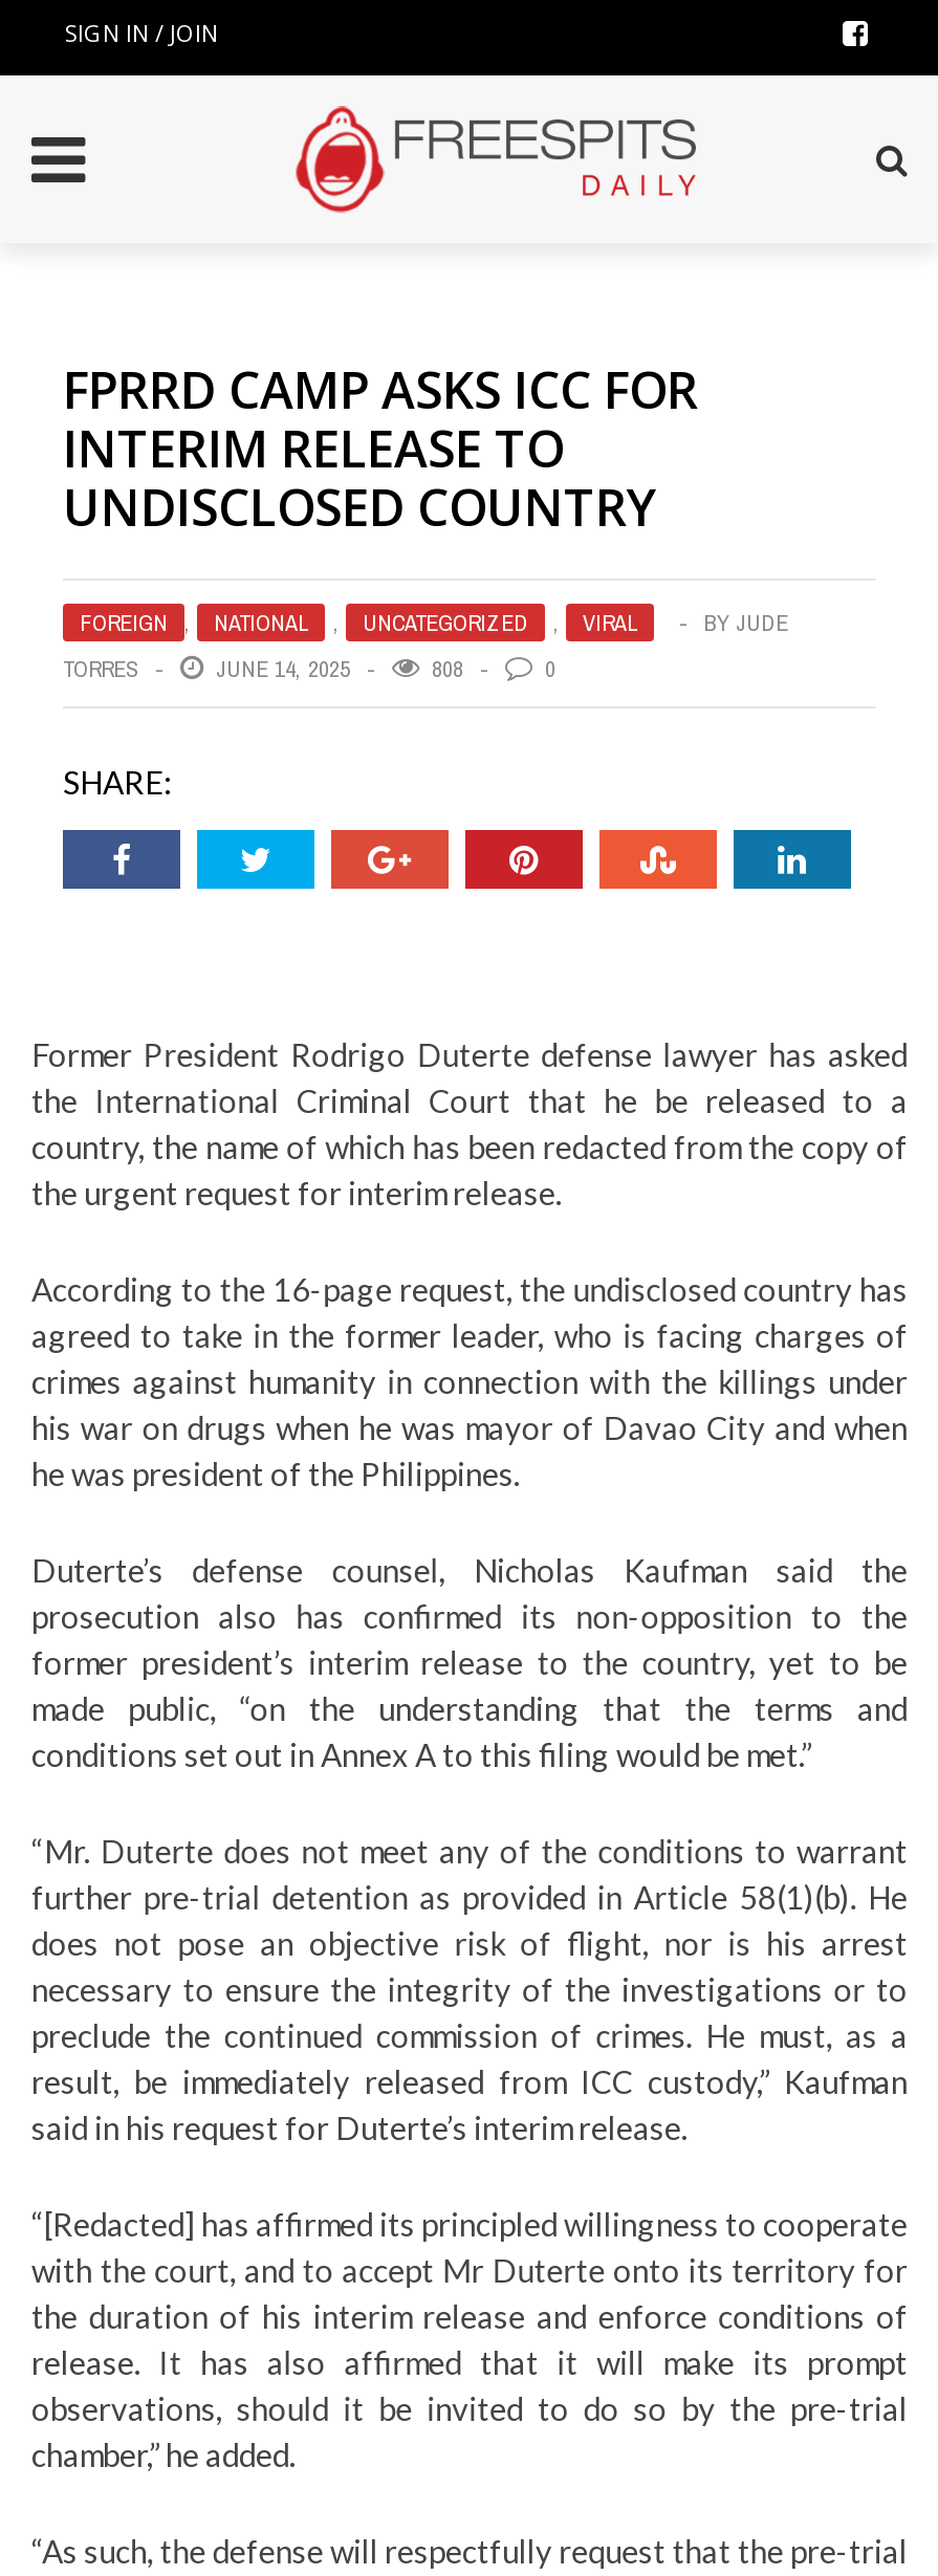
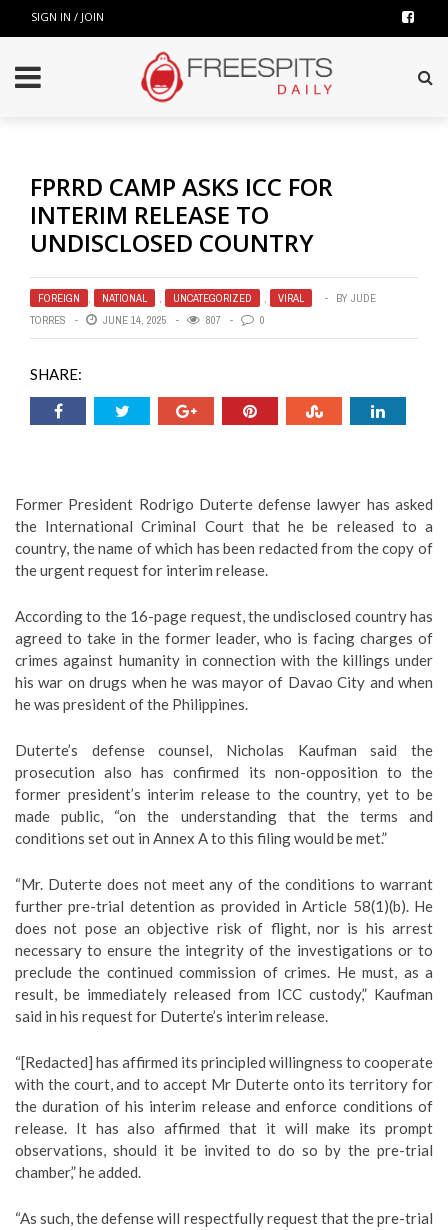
- 808
+ 807
